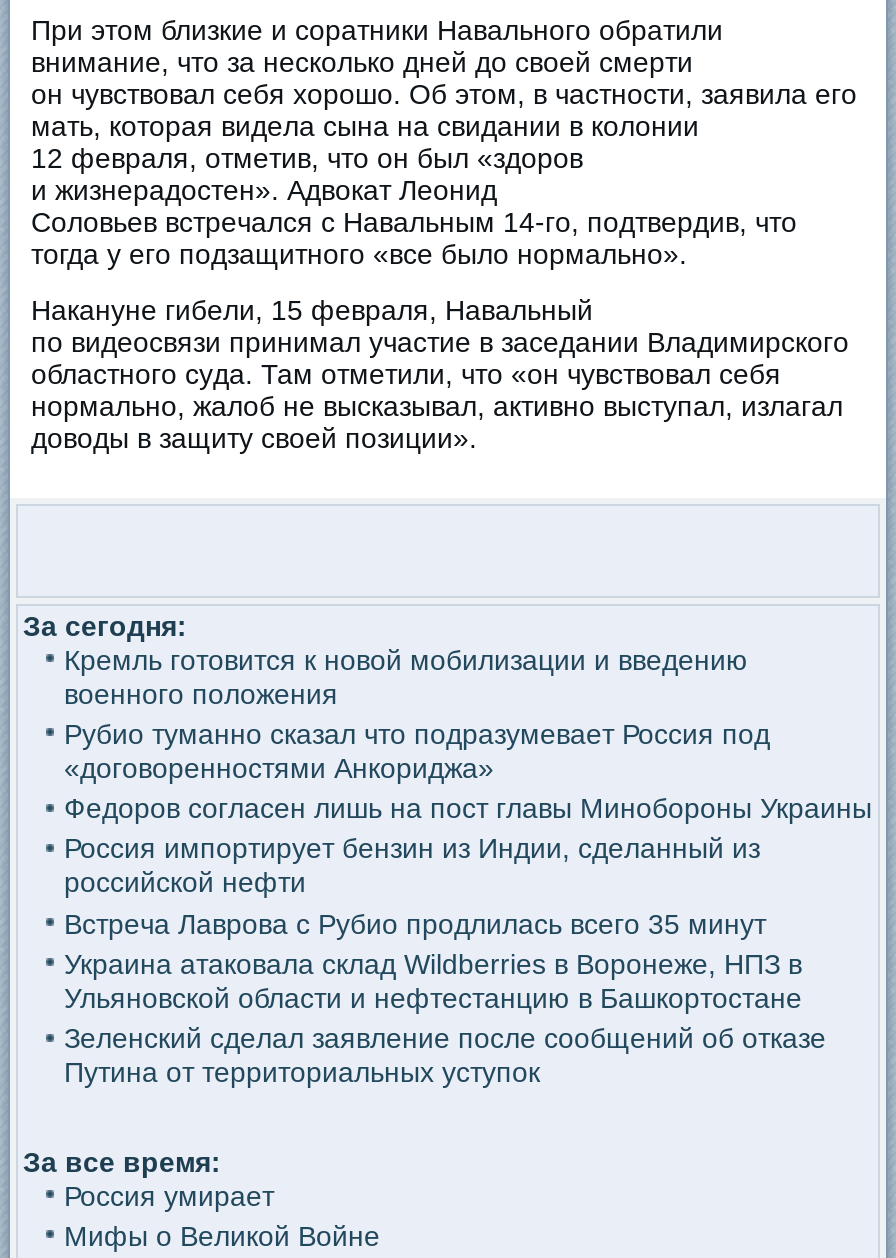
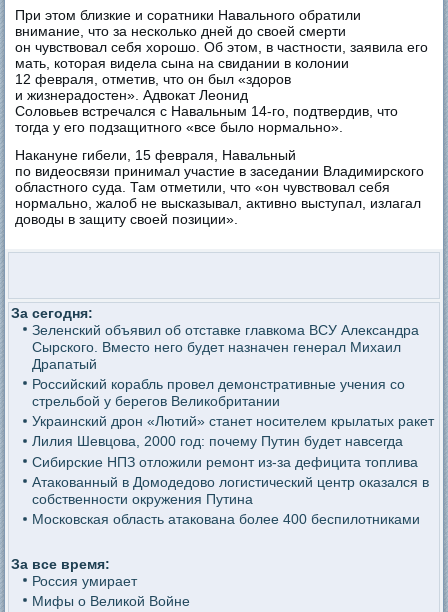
- Кремль готовится к новой мобилизации и введению
- военного положения
- Рубио туманно сказал что подразумевает Россия под
- «договоренностями Анкориджа»
- Федоров согласен лишь на пост главы Минобороны Украины
- Россия импортирует бензин из Индии, сделанный из
- российской нефти
- Встреча Лаврова с Рубио продлилась всего 35 минут
- Украина атаковала склад Wildberries в Воронеже, НПЗ в
- Ульяновской области и нефтестанцию в Башкортостане
- Зеленский сделал заявление после сообщений об отказе
- Путина от территориальных уступок
+ Зеленский объявил об отставке главкома ВСУ Александра
+ Сырского. Вместо него будет назначен генерал Михаил
+ Драпатый
+ Российский корабль провел демонстративные учения со
+ стрельбой у берегов Великобритании
+ Украинский дрон «Лютий» станет носителем крылатых ракет
+ Лилия Шевцова, 2000 год: почему Путин будет навсегда
+ Сибирские НПЗ отложили ремонт из-за дефицита топлива
+ Атакованный в Домодедово логистический центр оказался в
+ собственности окружения Путина
+ Московская область атакована более 400 беспилотниками
